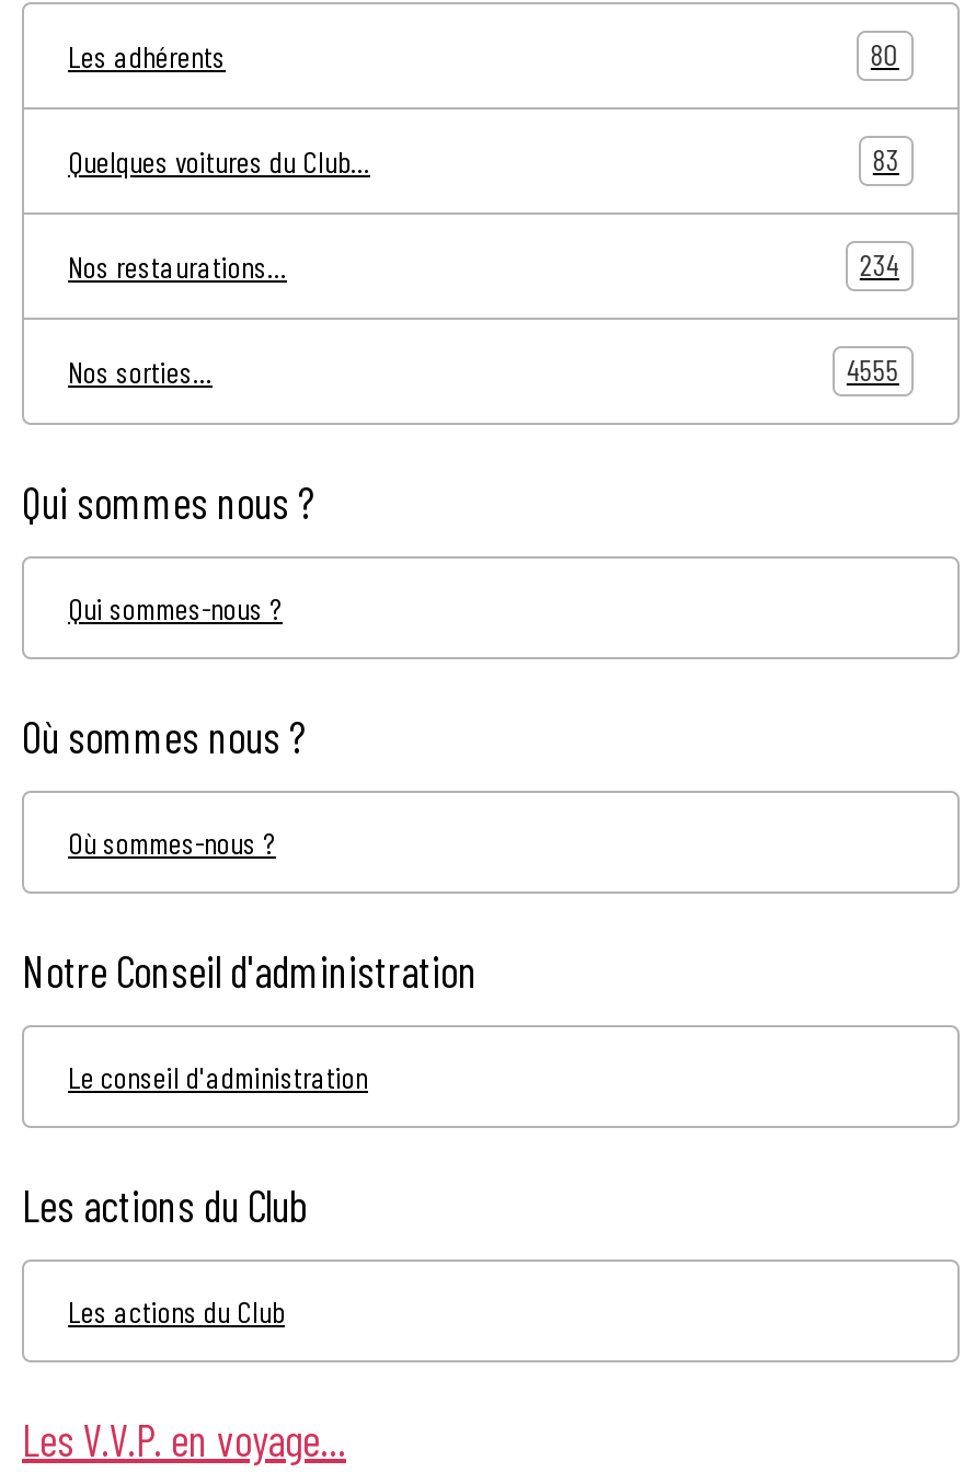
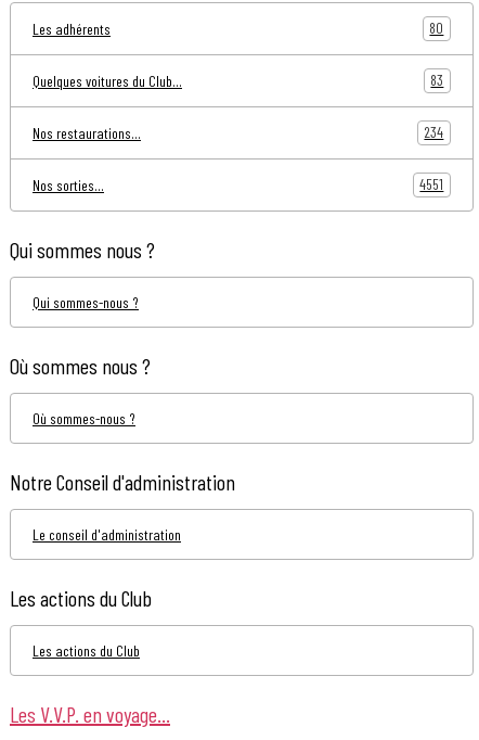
- 4555
+ 4551
